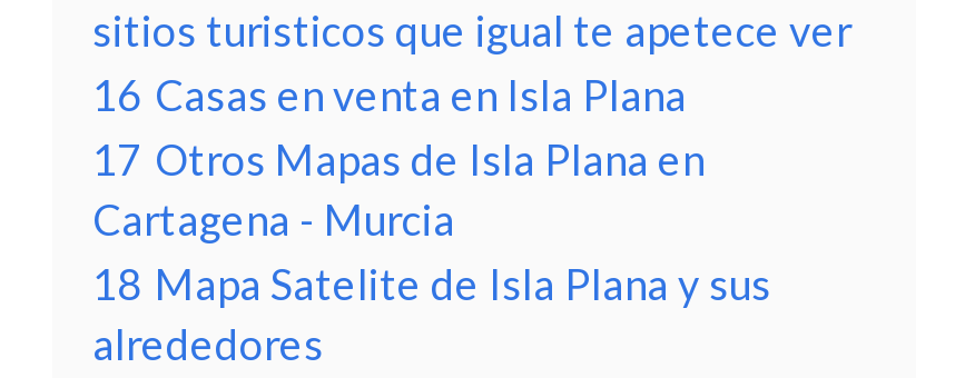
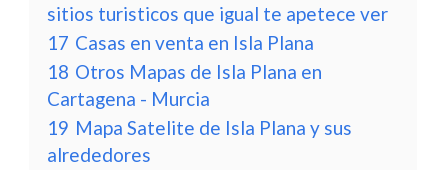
- 16 Casas en venta en Isla Plana
+ 17 Casas en venta en Isla Plana

- 17 Otros Mapas de Isla Plana en
+ 18 Otros Mapas de Isla Plana en

- 18 Mapa Satelite de Isla Plana y sus
+ 19 Mapa Satelite de Isla Plana y sus
